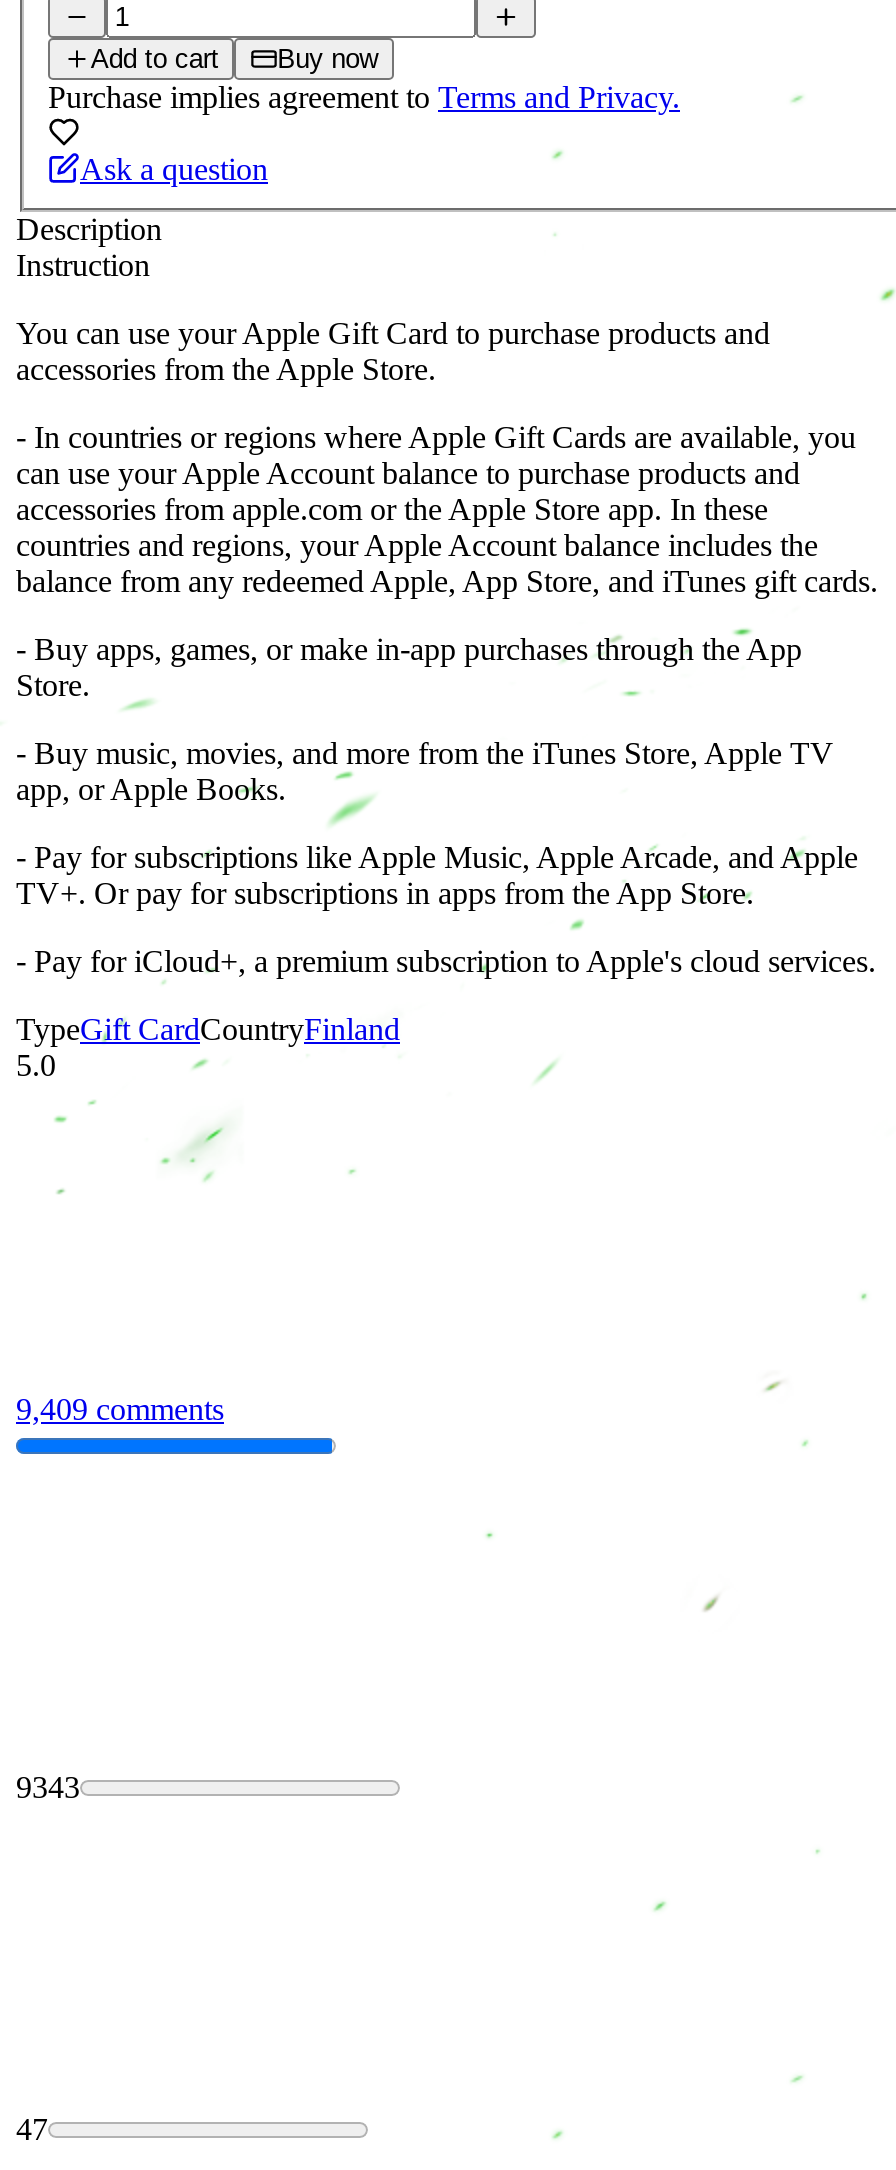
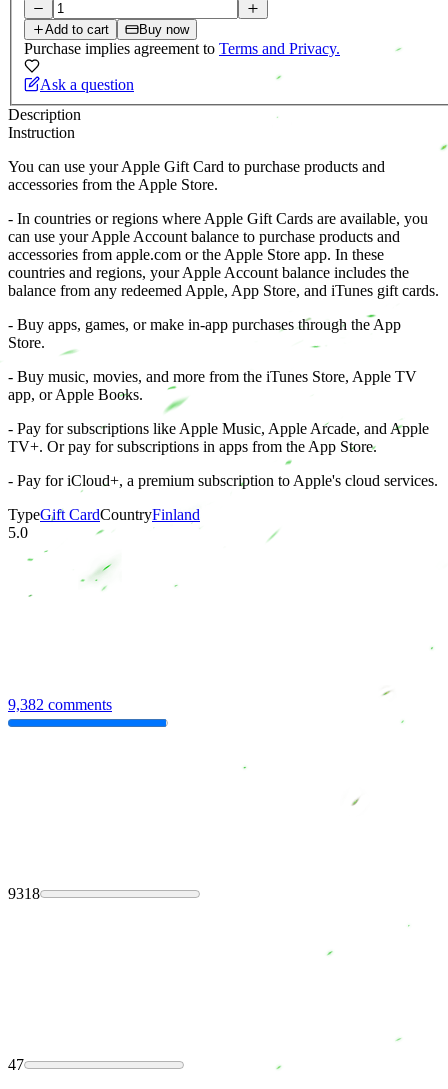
- 9,409 comments
+ 9,382 comments

- 9343
+ 9318
